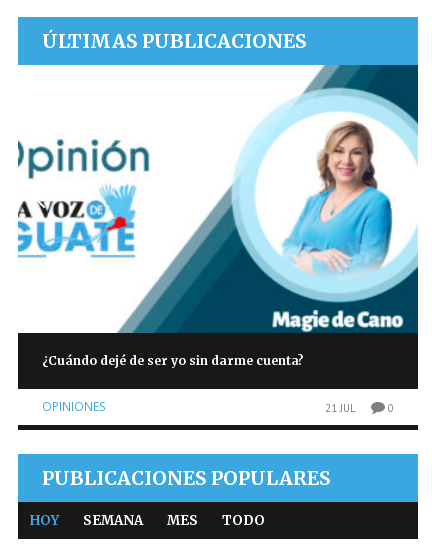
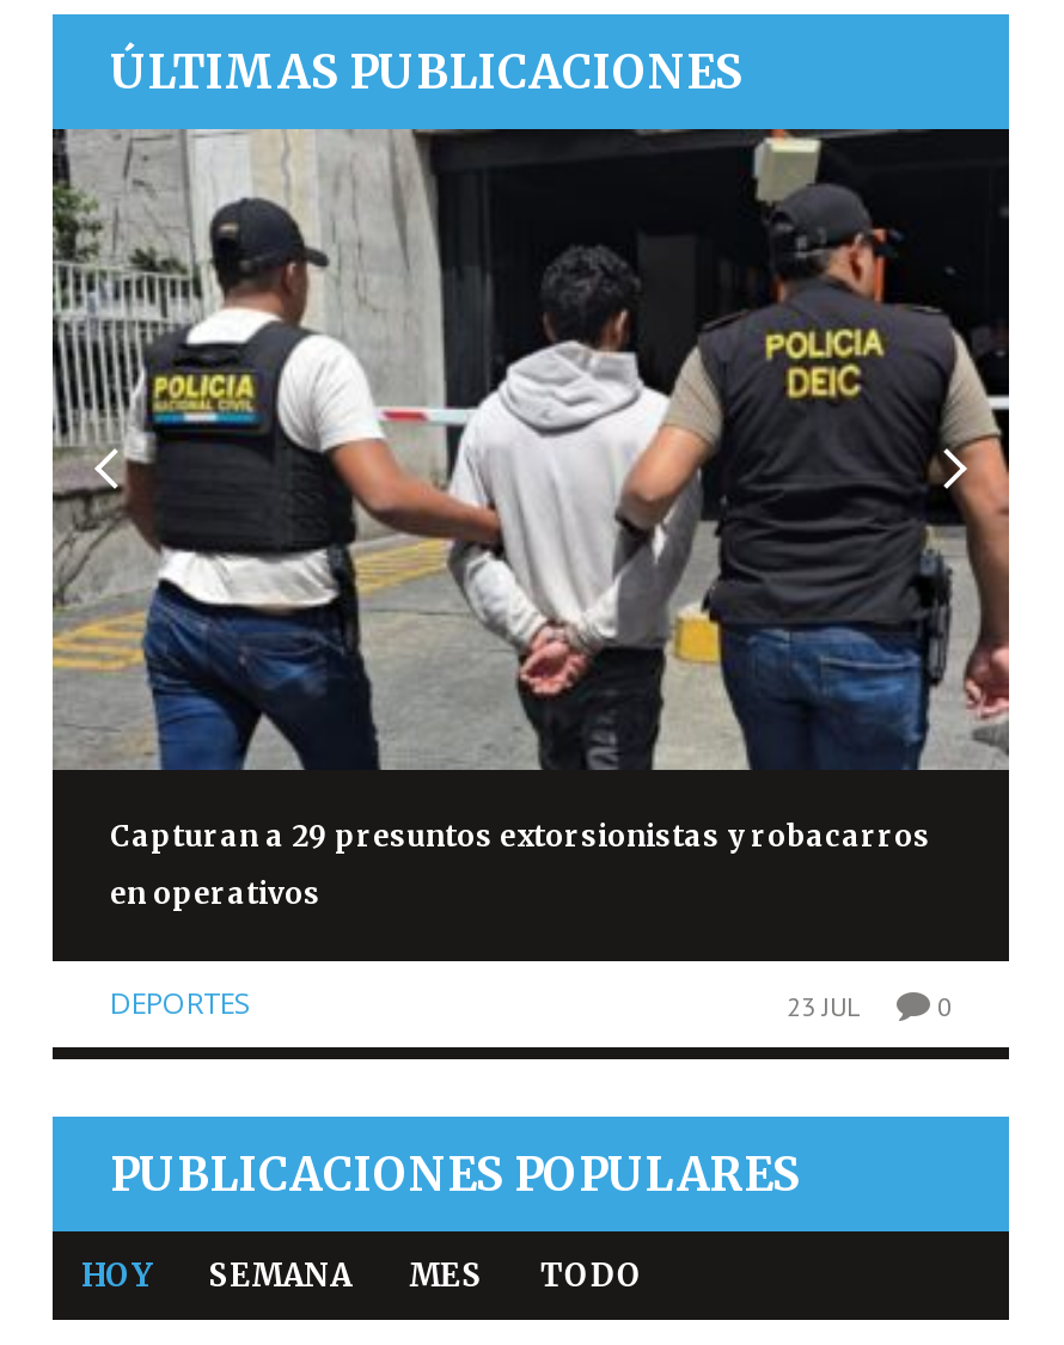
- [image]
- ¿Cuándo dejé de ser yo sin darme cuenta?
- OPINIONES
- 21 JUL
+ [image]
+ Capturan a 29 presuntos extorsionistas y robacarros
+ en operativos
+ DEPORTES
+ 23 JUL
